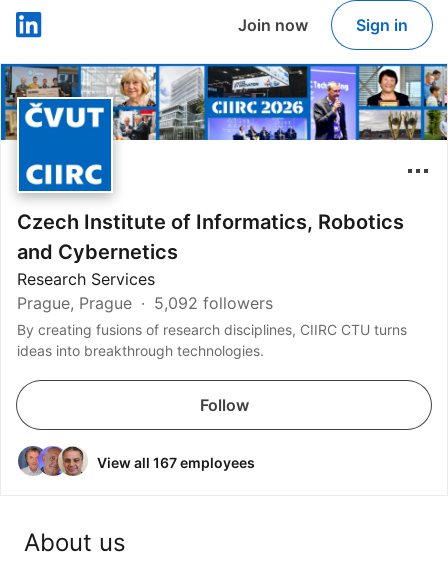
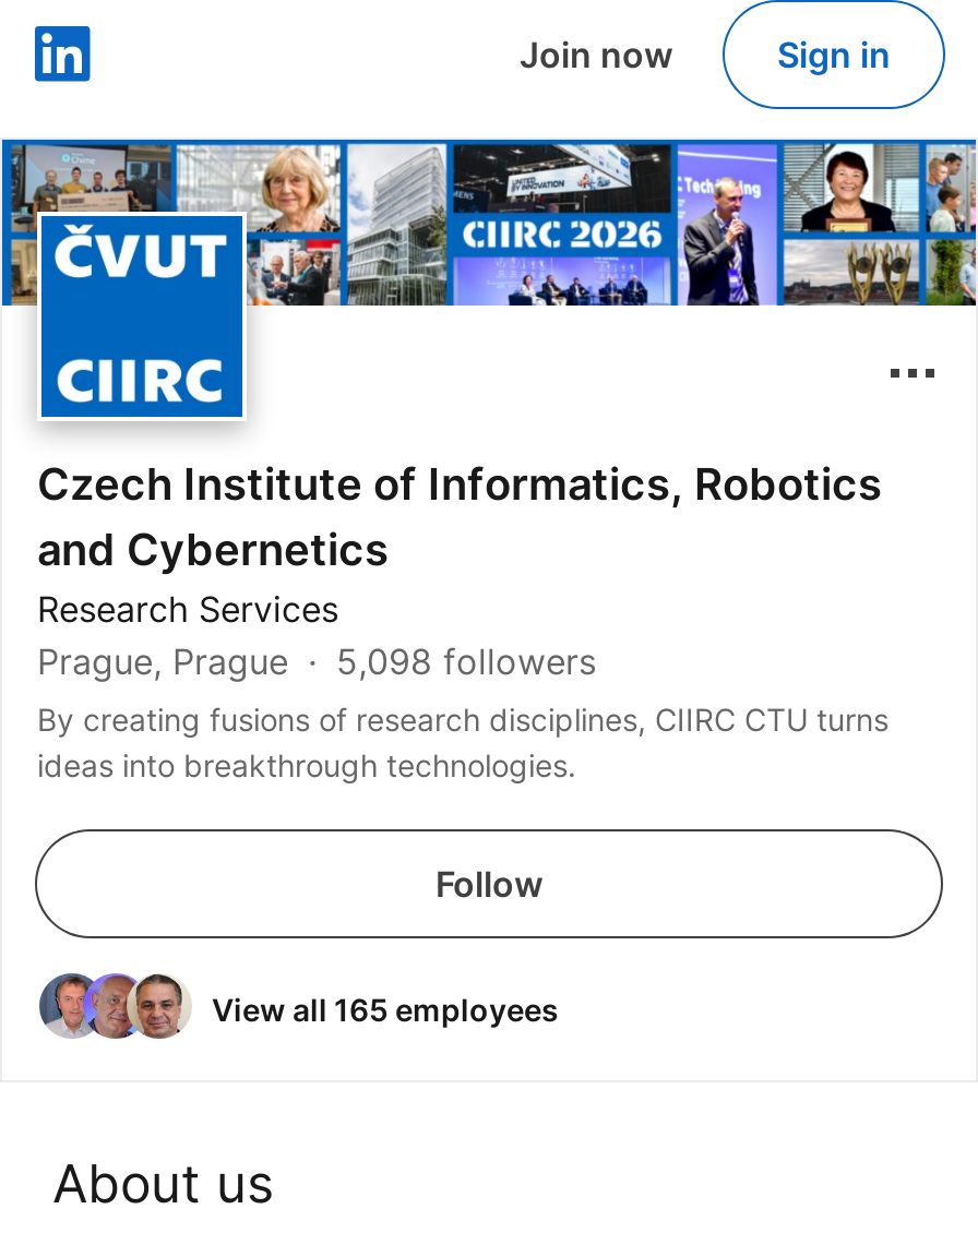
- Prague, Prague 5,092 followers
+ Prague, Prague 5,098 followers

- View all 167 employees
+ View all 165 employees
